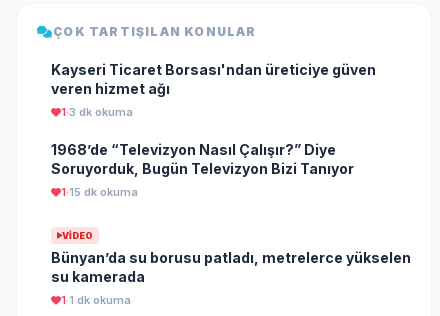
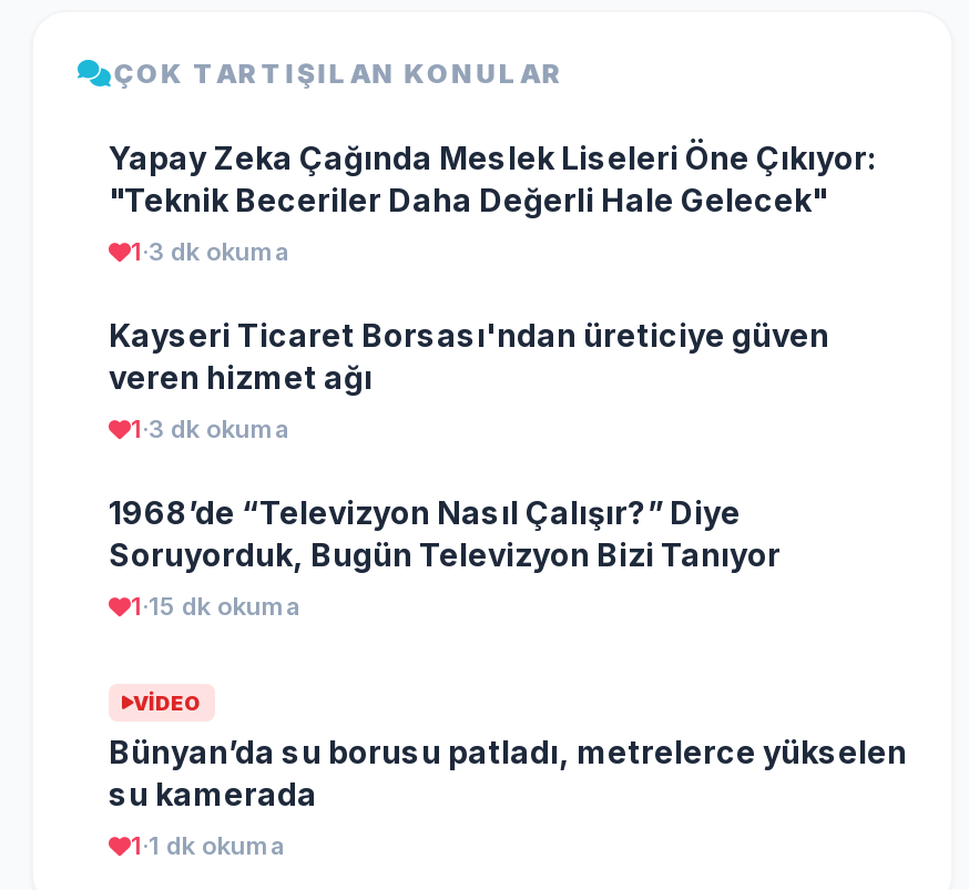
+ Yapay Zeka Çağında Meslek Liseleri Öne Çıkıyor:
+ "Teknik Beceriler Daha Değerli Hale Gelecek"
+ 1·3 dk okuma
